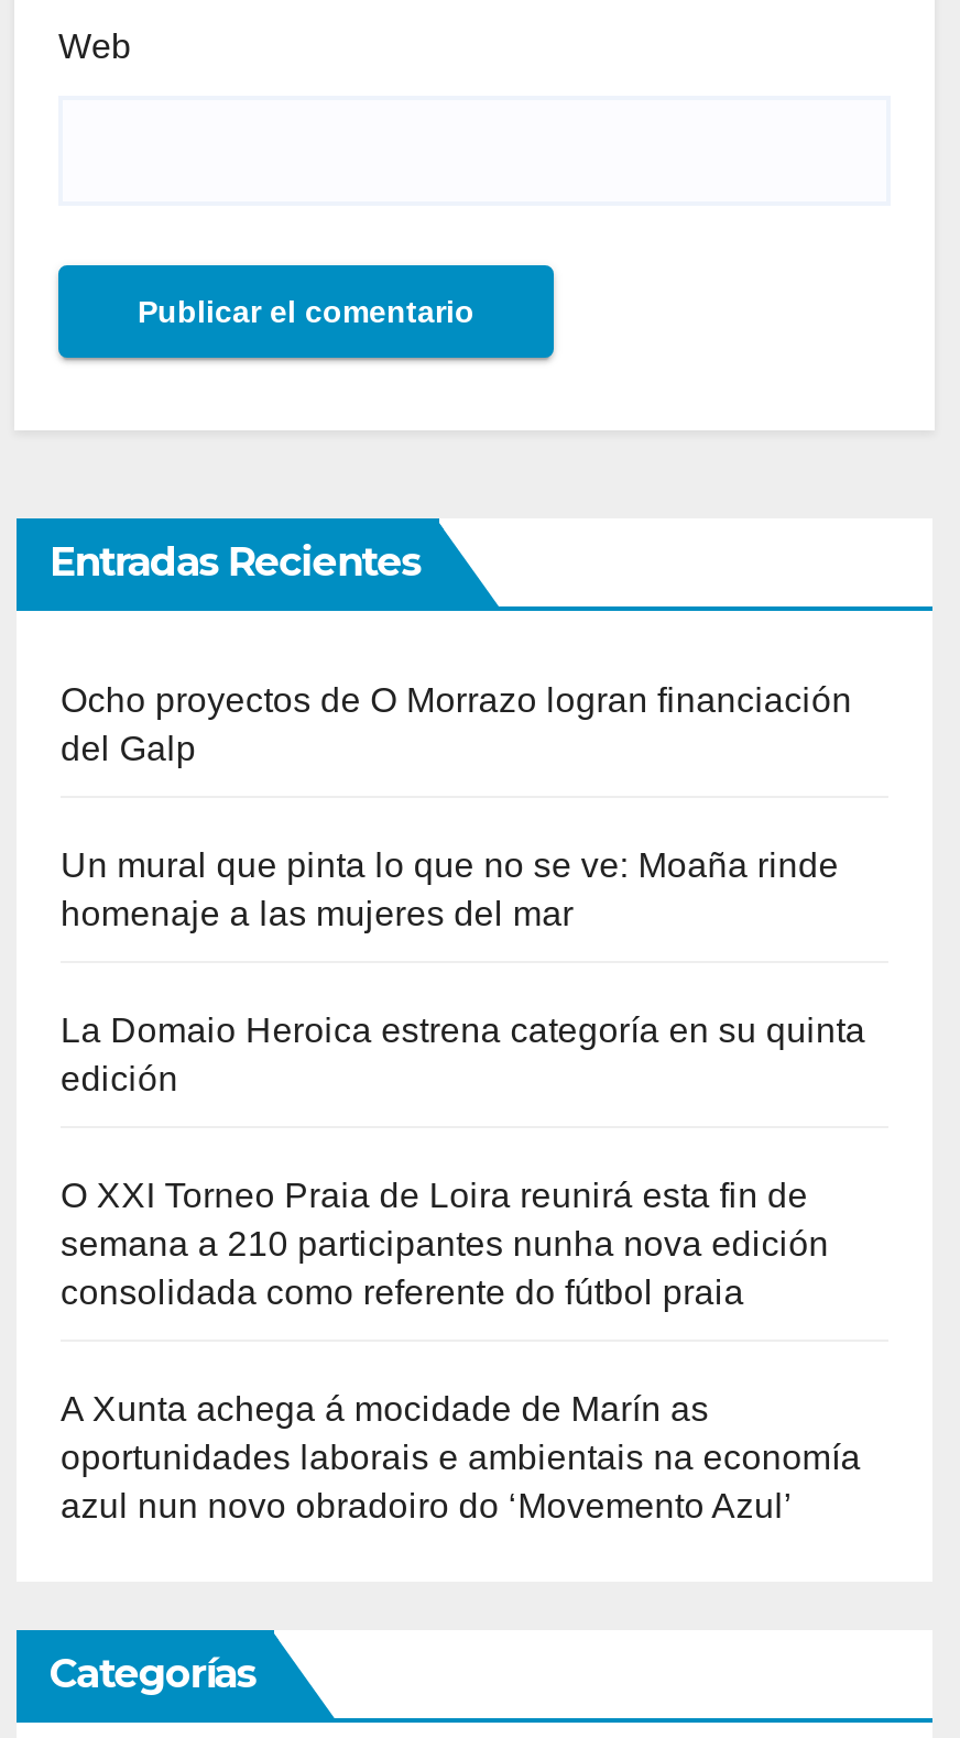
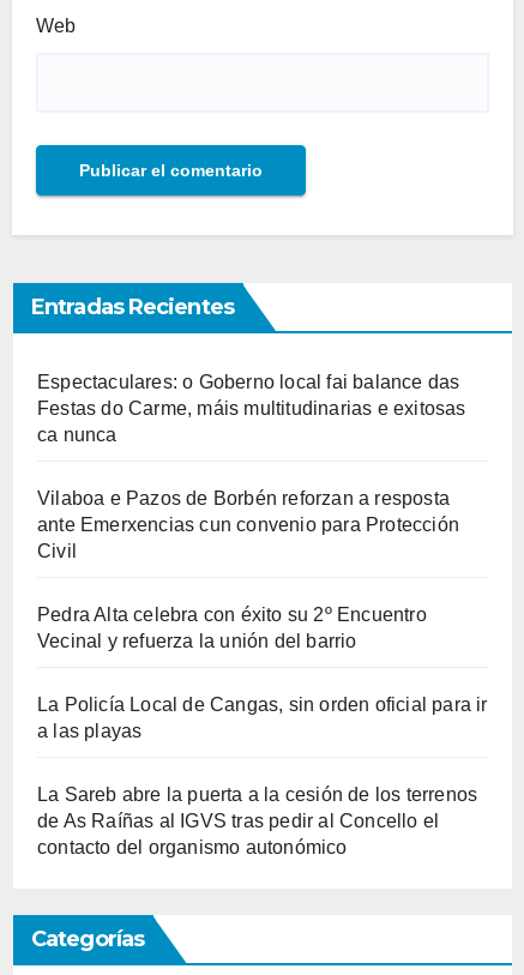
- Ocho proyectos de O Morrazo logran financiación
- del Galp
+ Espectaculares: o Goberno local fai balance das
+ Festas do Carme, máis multitudinarias e exitosas
+ ca nunca

- Un mural que pinta lo que no se ve: Moaña rinde
- homenaje a las mujeres del mar
+ Vilaboa e Pazos de Borbén reforzan a resposta
+ ante Emerxencias cun convenio para Protección
+ Civil

- La Domaio Heroica estrena categoría en su quinta
- edición
+ Pedra Alta celebra con éxito su 2º Encuentro
+ Vecinal y refuerza la unión del barrio

- O XXI Torneo Praia de Loira reunirá esta fin de
- semana a 210 participantes nunha nova edición
- consolidada como referente do fútbol praia
+ La Policía Local de Cangas, sin orden oficial para ir
+ a las playas

- A Xunta achega á mocidade de Marín as
- oportunidades laborais e ambientais na economía
- azul nun novo obradoiro do ‘Movemento Azul’
+ La Sareb abre la puerta a la cesión de los terrenos
+ de As Raíñas al IGVS tras pedir al Concello el
+ contacto del organismo autonómico
